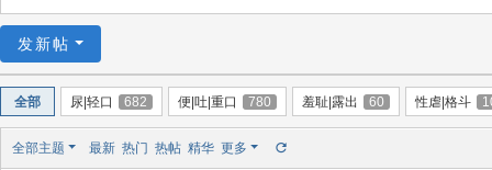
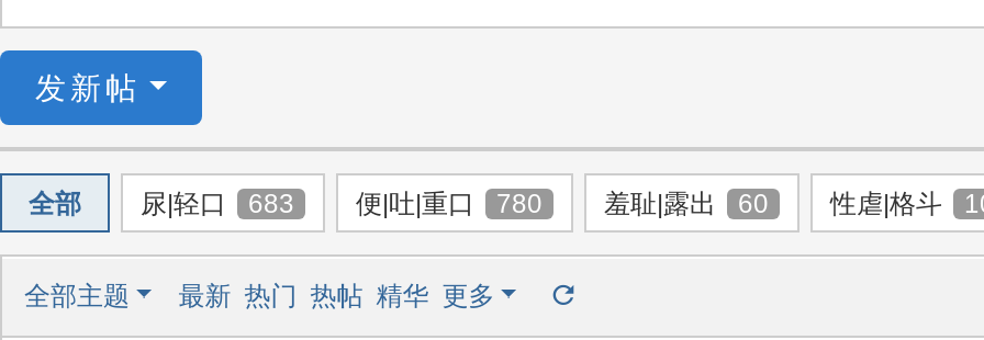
- 682
+ 683
